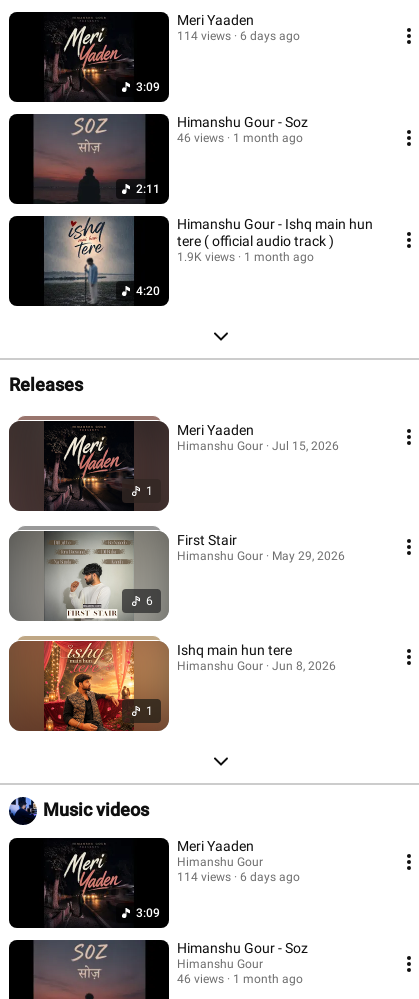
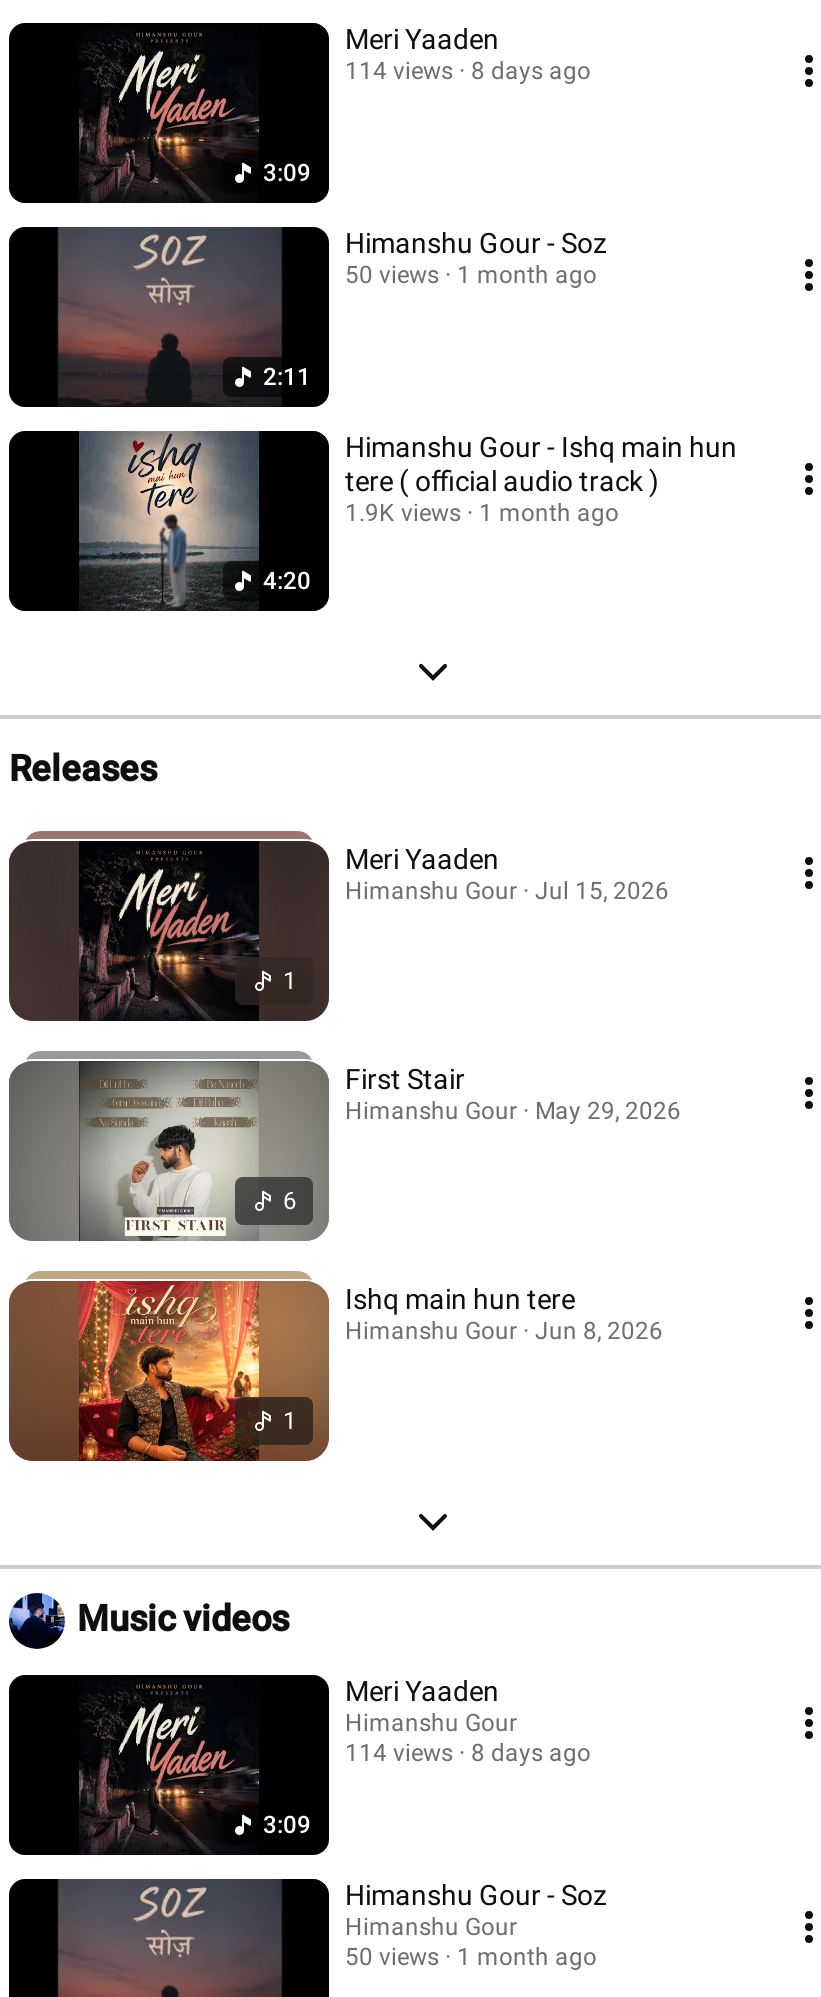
- 114 views 6 days ago
+ 114 views 8 days ago

- 46 views 1 month ago
+ 50 views 1 month ago

- 114 views 6 days ago
+ 114 views 8 days ago

- 46 views 1 month ago
+ 50 views 1 month ago
